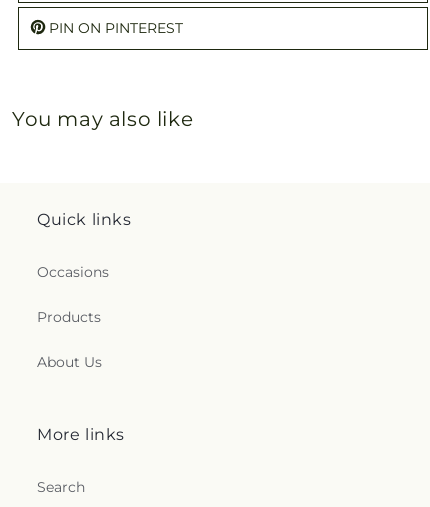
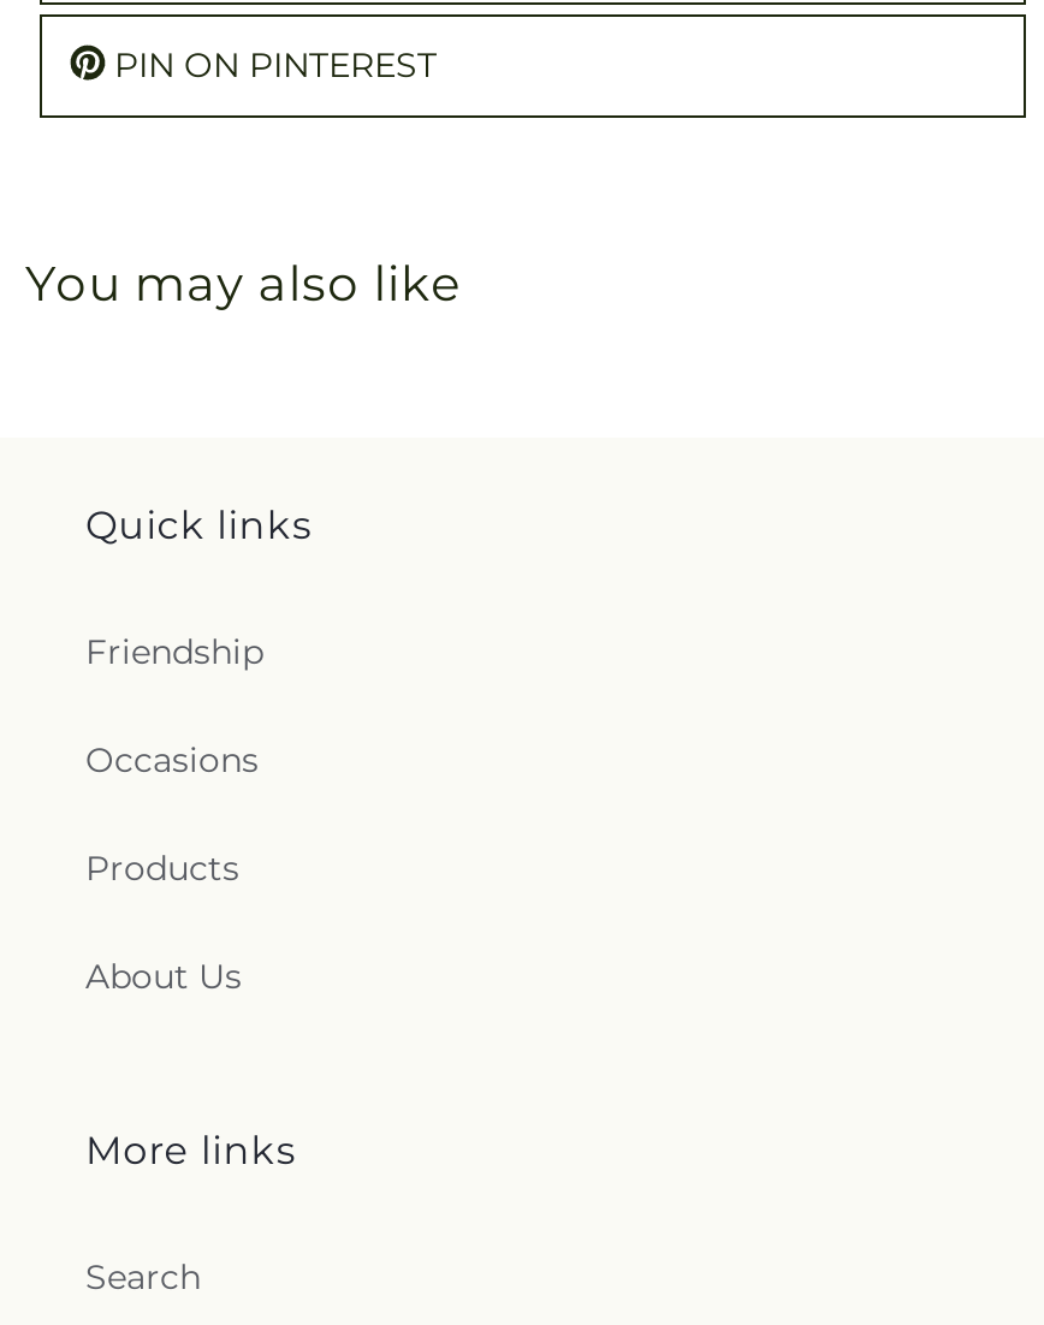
+ Friendship
